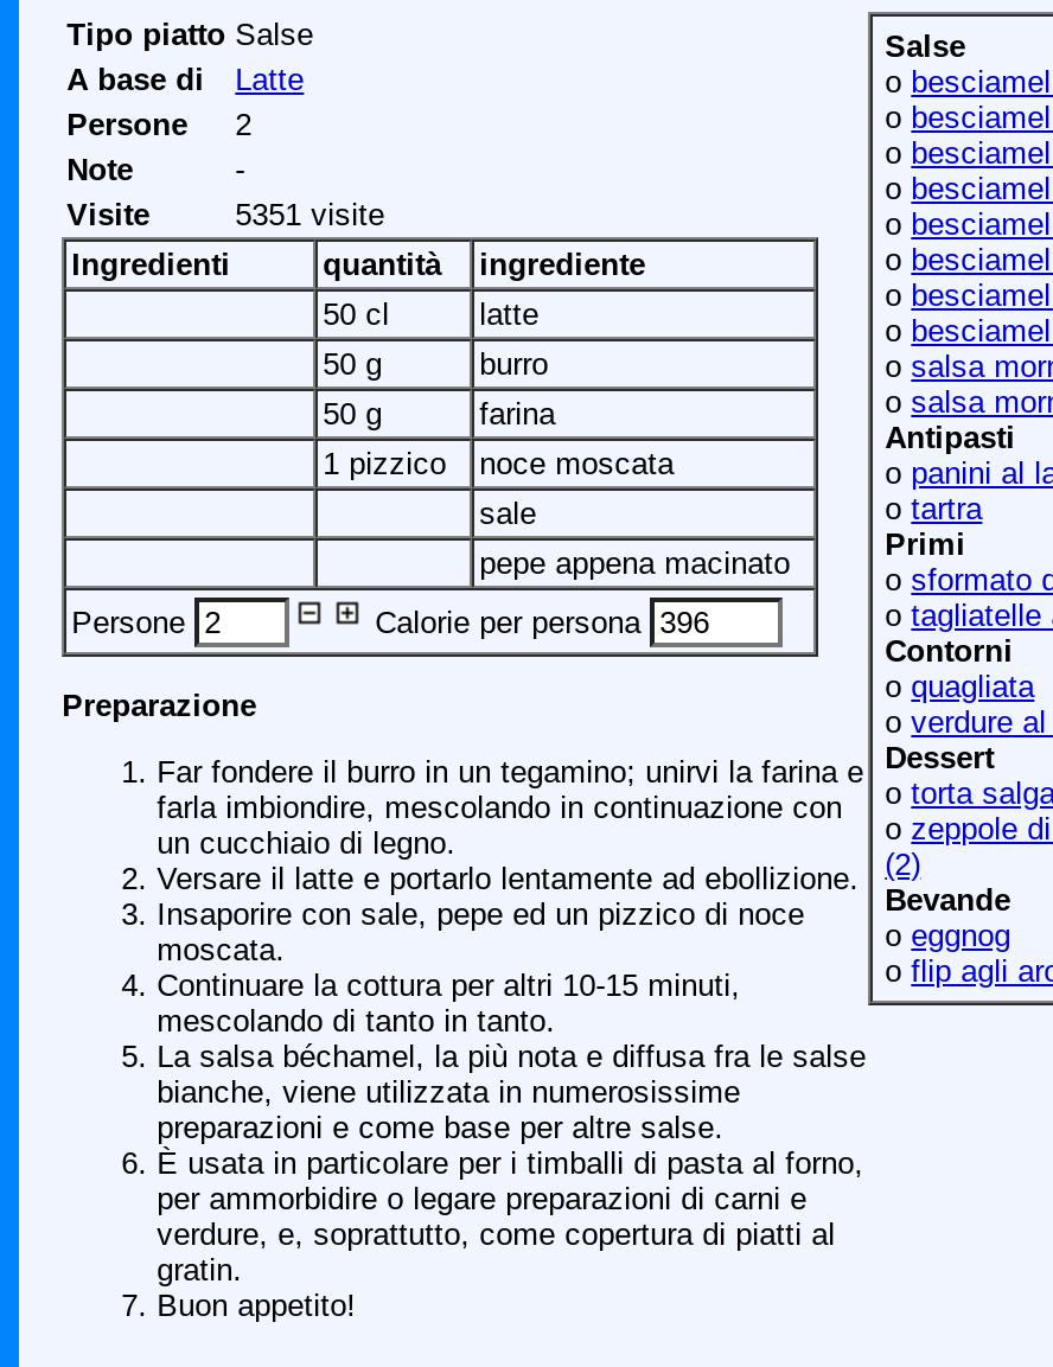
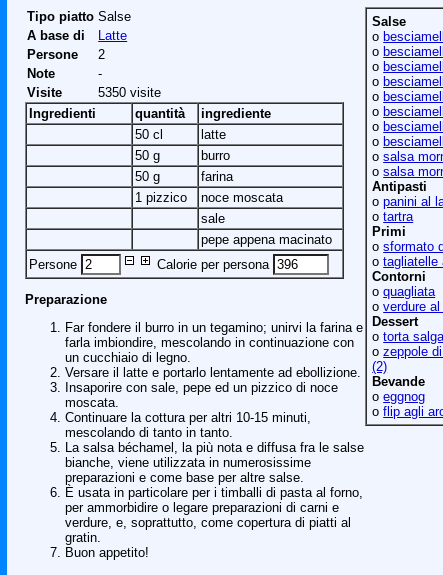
- 5351 visite
+ 5350 visite
